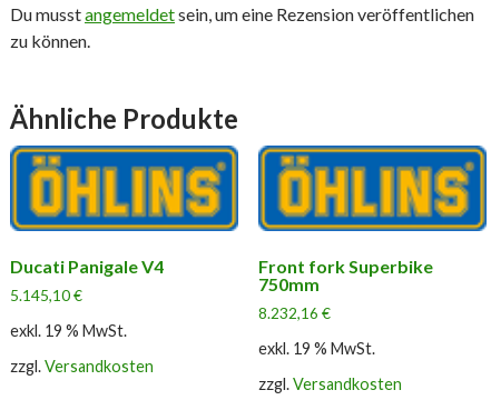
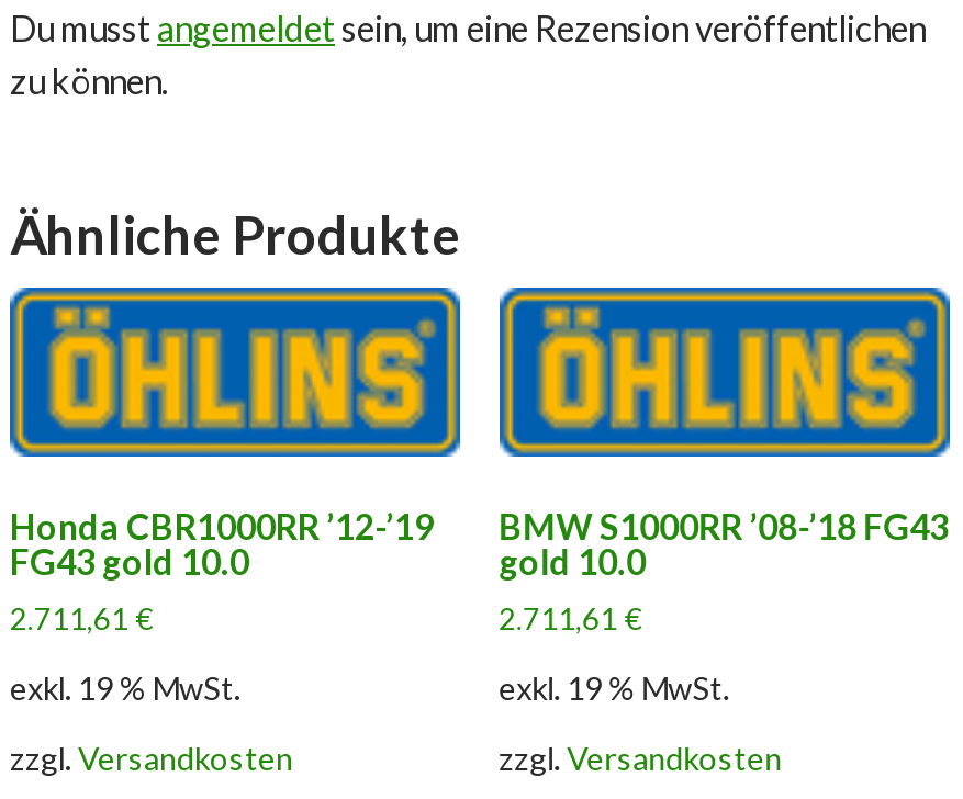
- Ducati Panigale V4
- 5.145,10 €
+ Honda CBR1000RR ’12-’19
+ FG43 gold 10.0
+ 2.711,61 €

- Front fork Superbike
- 750mm
- 8.232,16 €
+ BMW S1000RR ’08-’18 FG43
+ gold 10.0
+ 2.711,61 €
